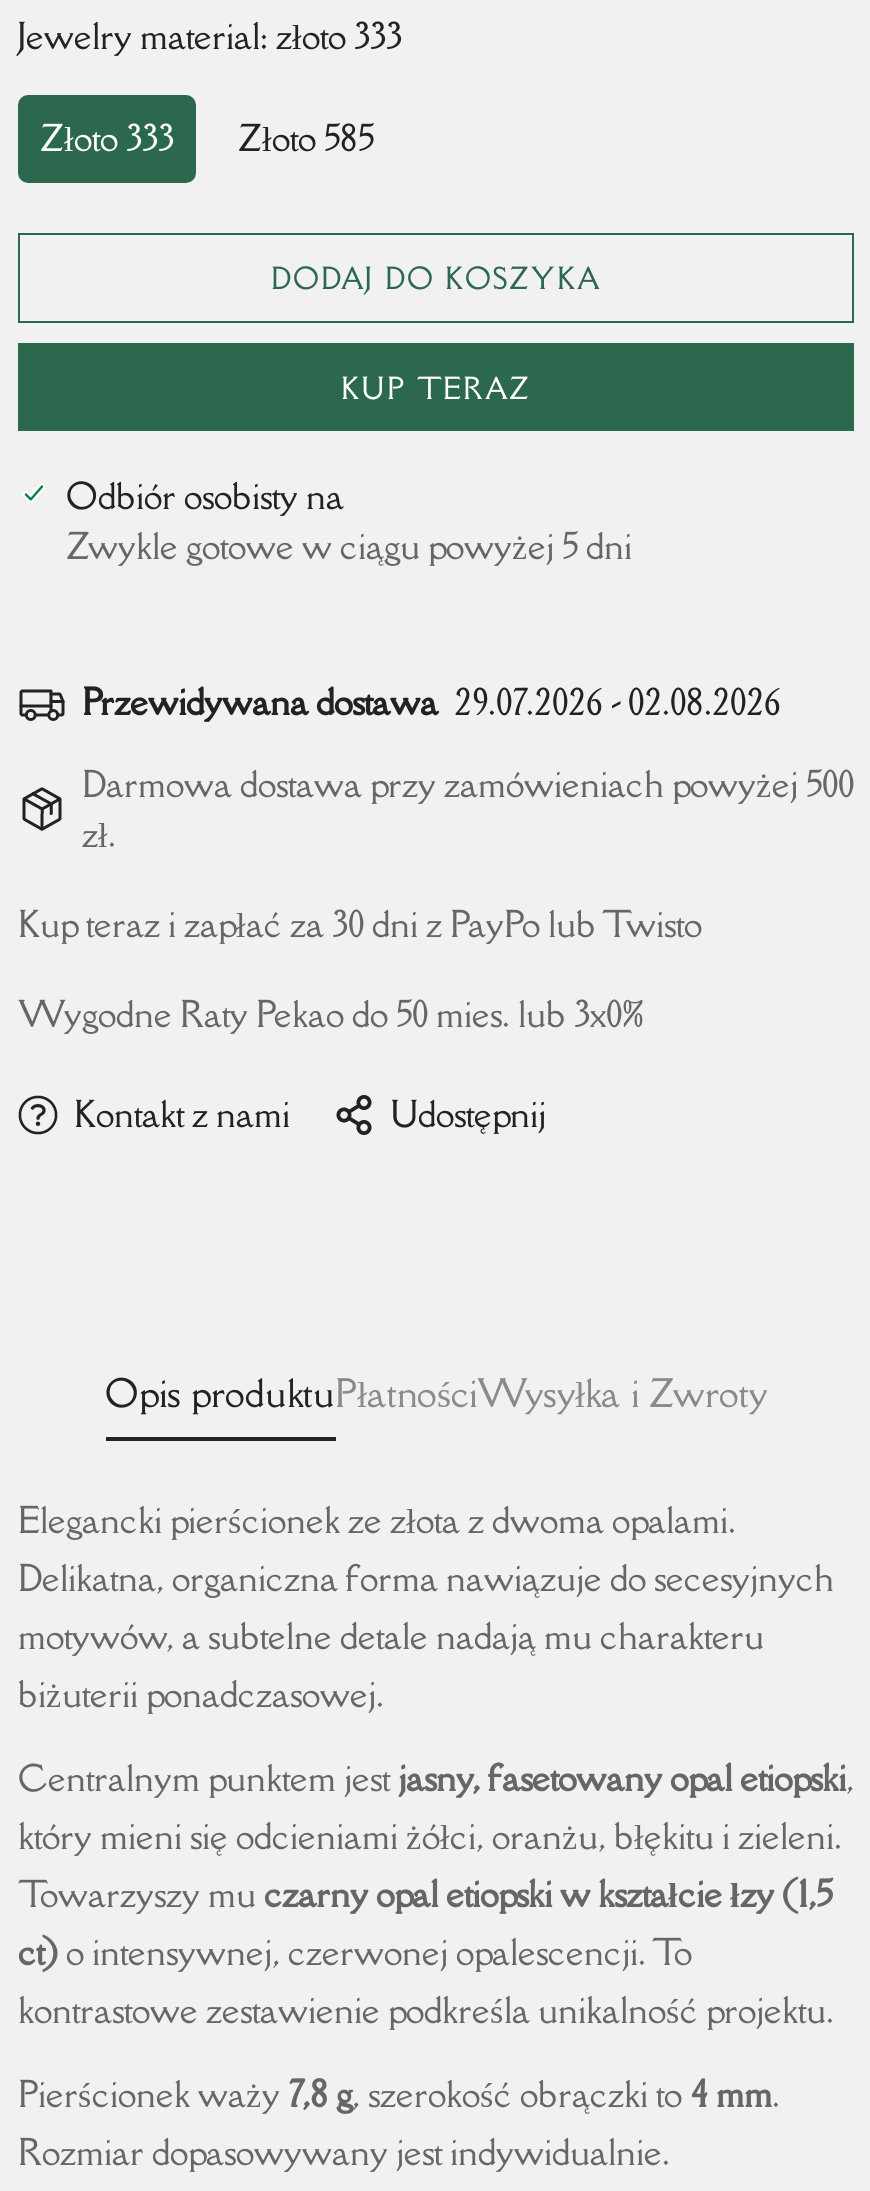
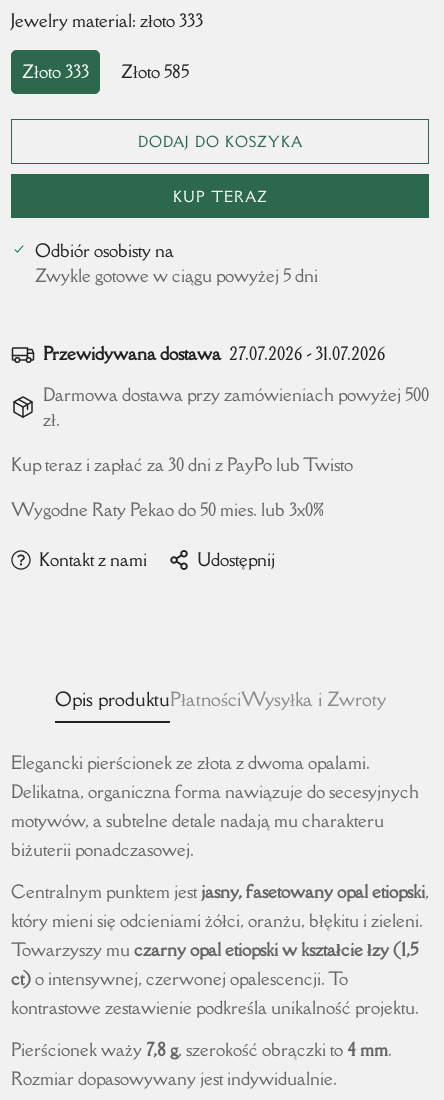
- Przewidywana dostawa 29.07.2026 - 02.08.2026
+ Przewidywana dostawa 27.07.2026 - 31.07.2026
